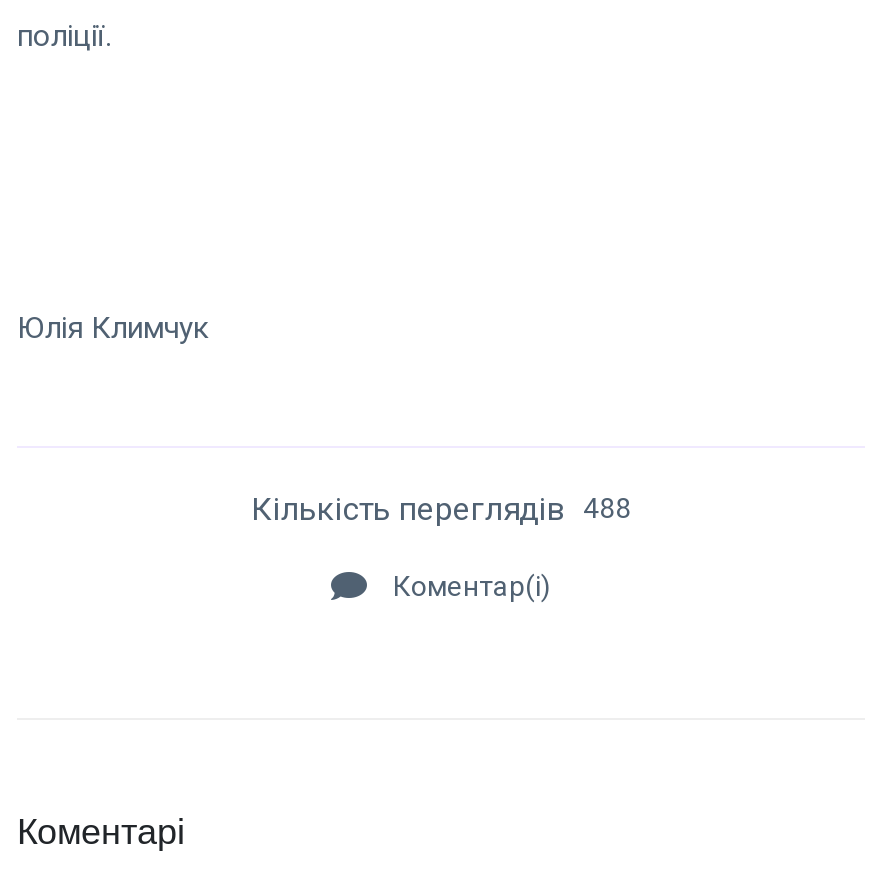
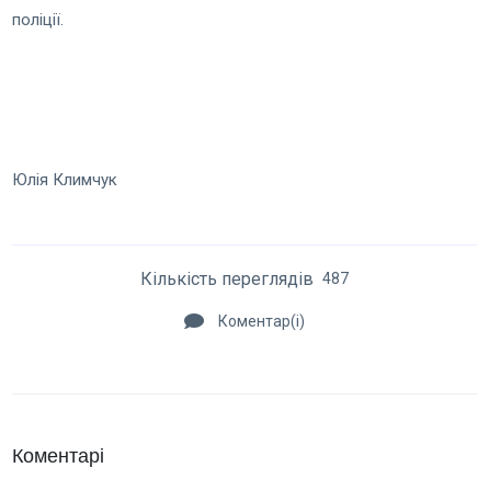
- Кількість переглядів 488
+ Кількість переглядів 487
